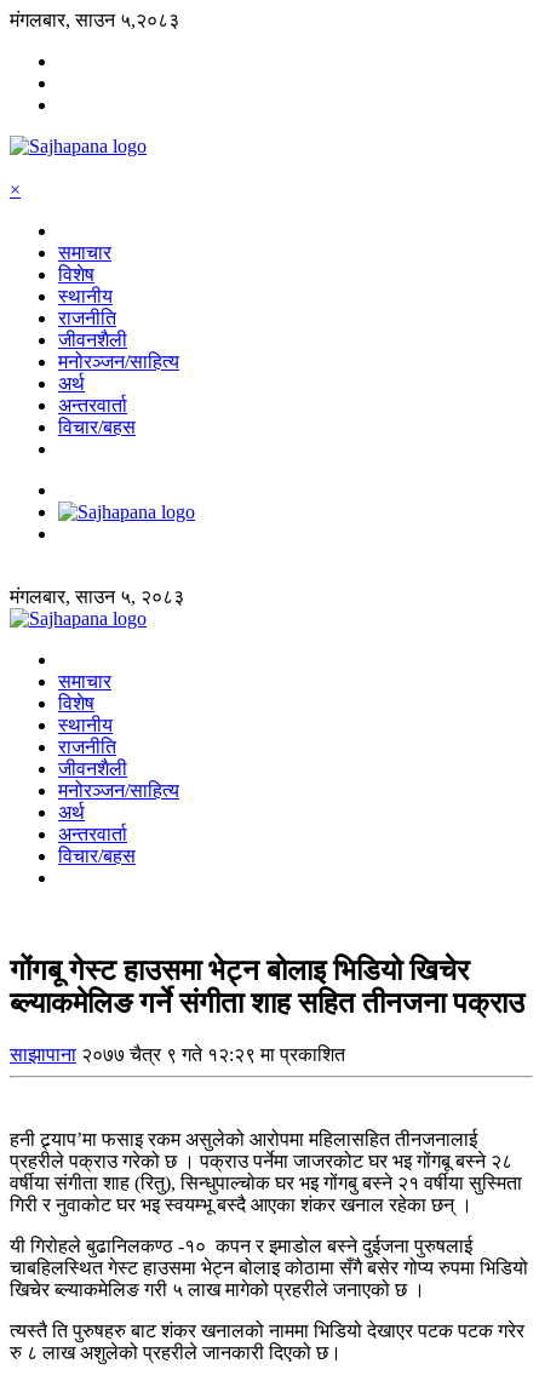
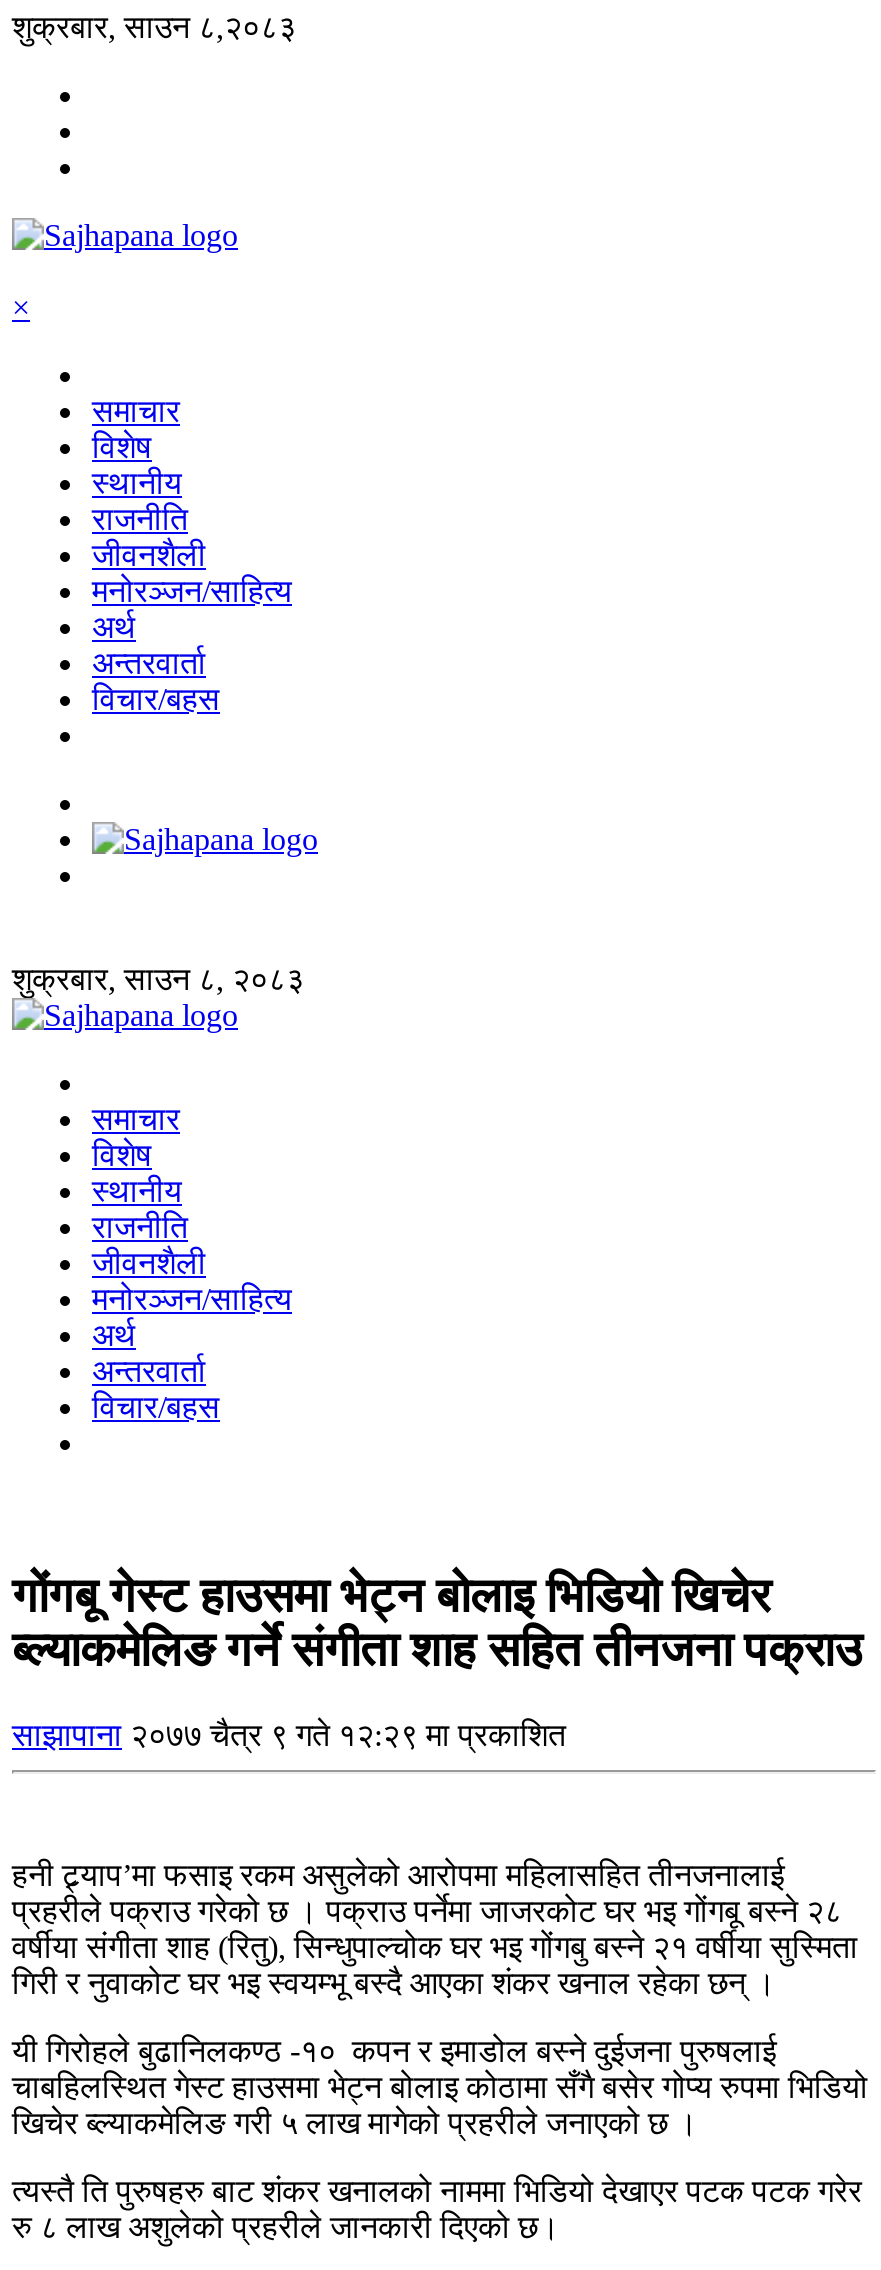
- मंगलबार, साउन ५,२०८३
+ शुक्रबार, साउन ८,२०८३

- मंगलबार, साउन ५, २०८३
+ शुक्रबार, साउन ८, २०८३
